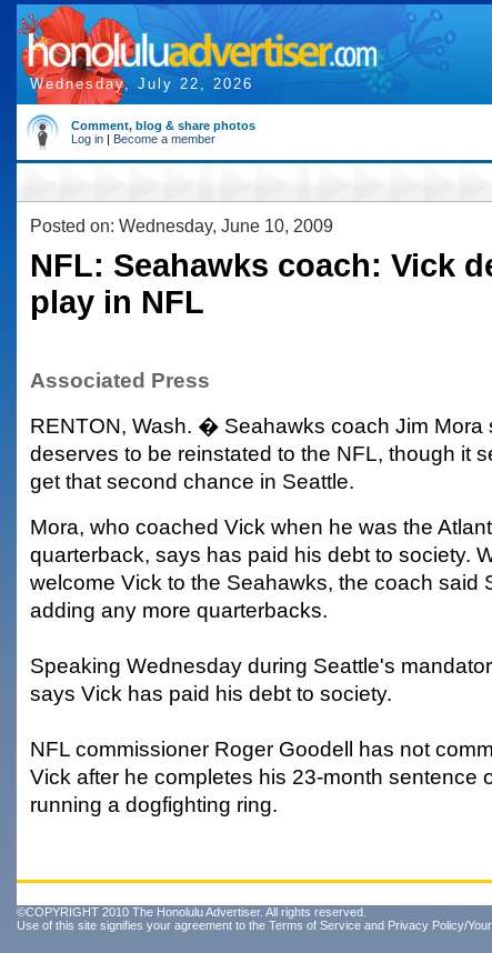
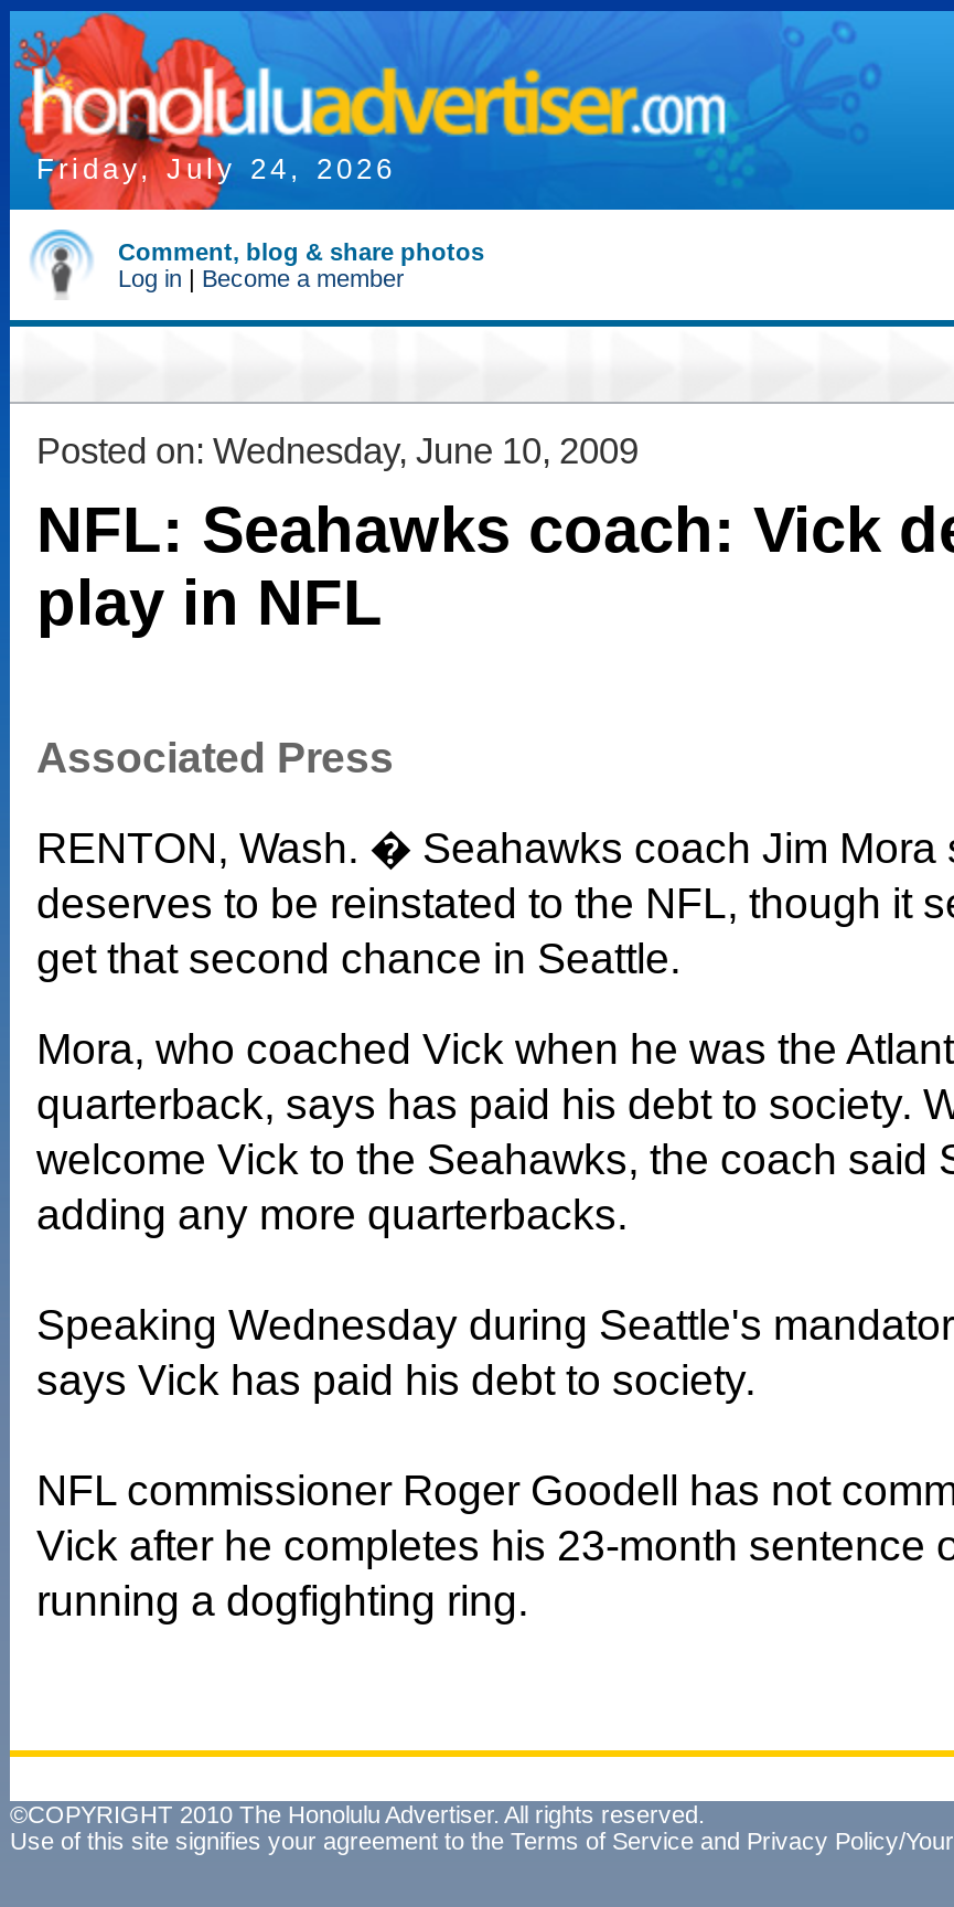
- Wednesday, July 22, 2026
+ Friday, July 24, 2026
